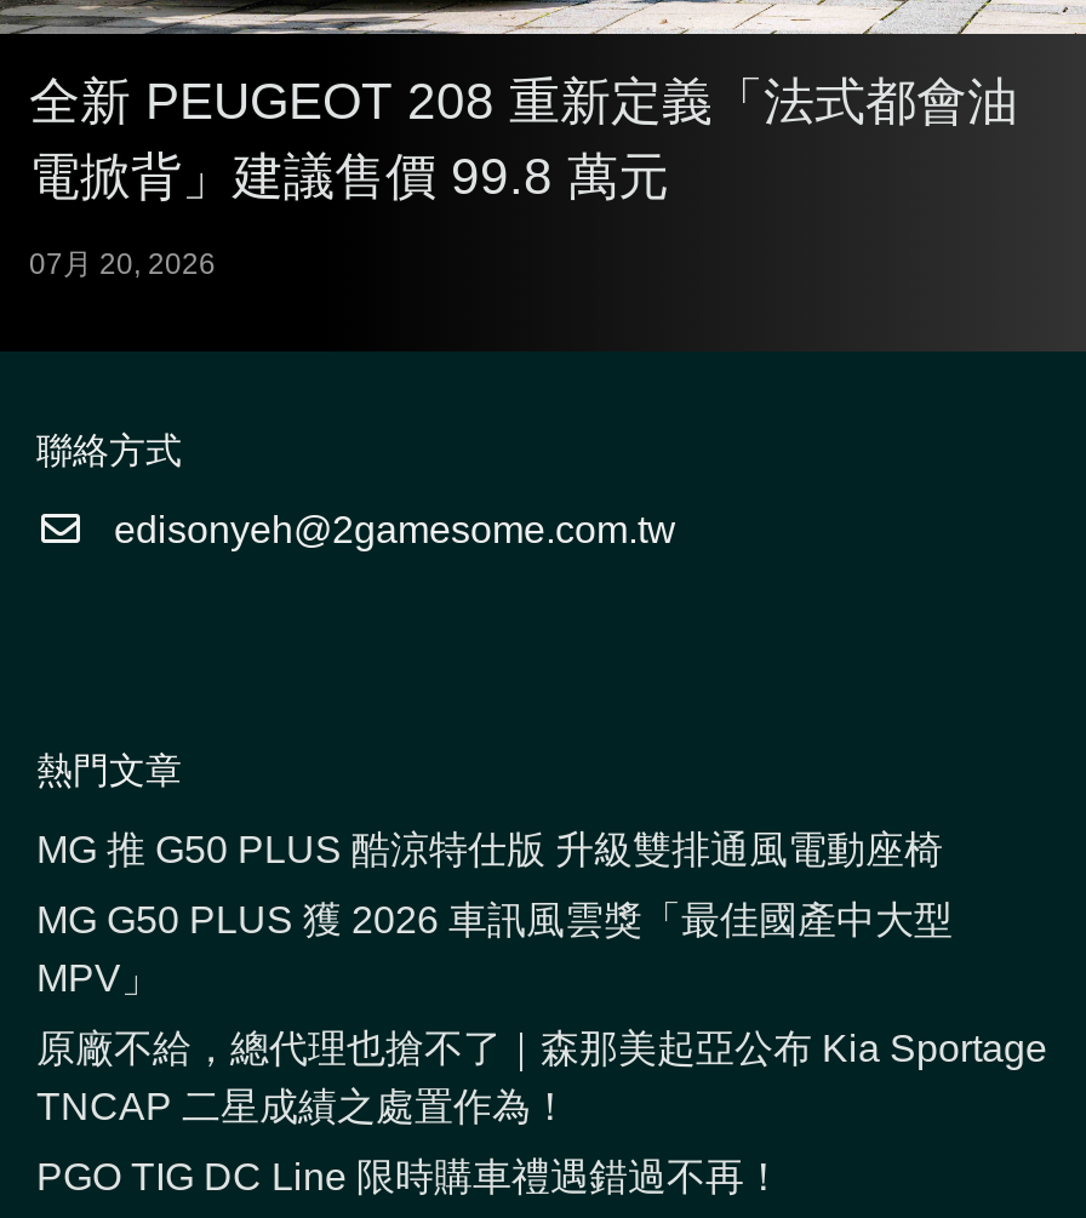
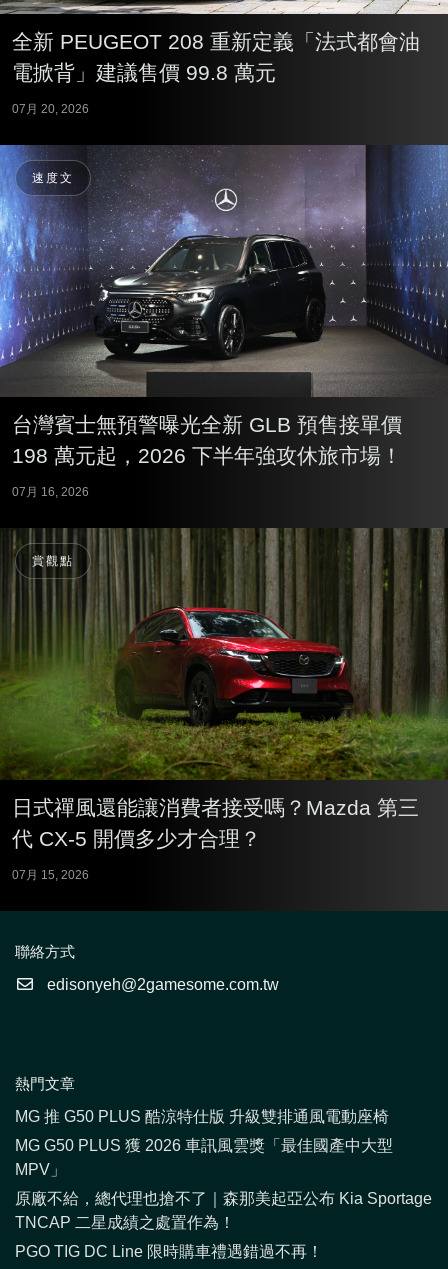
+ [image]
+ 速度文

+ 台灣賓士無預警曝光全新 GLB 預售接單價
+ 198 萬元起，2026 下半年強攻休旅市場！
+ 07月 16, 2026

+ 日式禪風還能讓消費者接受嗎？Mazda 第三
+ 代 CX-5 開價多少才合理？
+ 07月 15, 2026

+ 賞觀點
